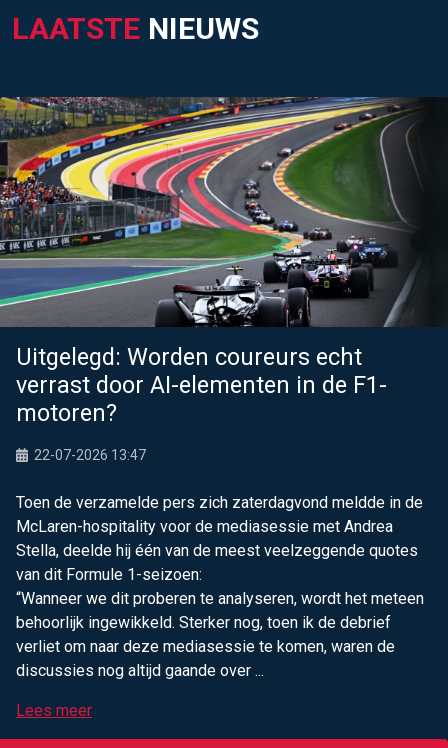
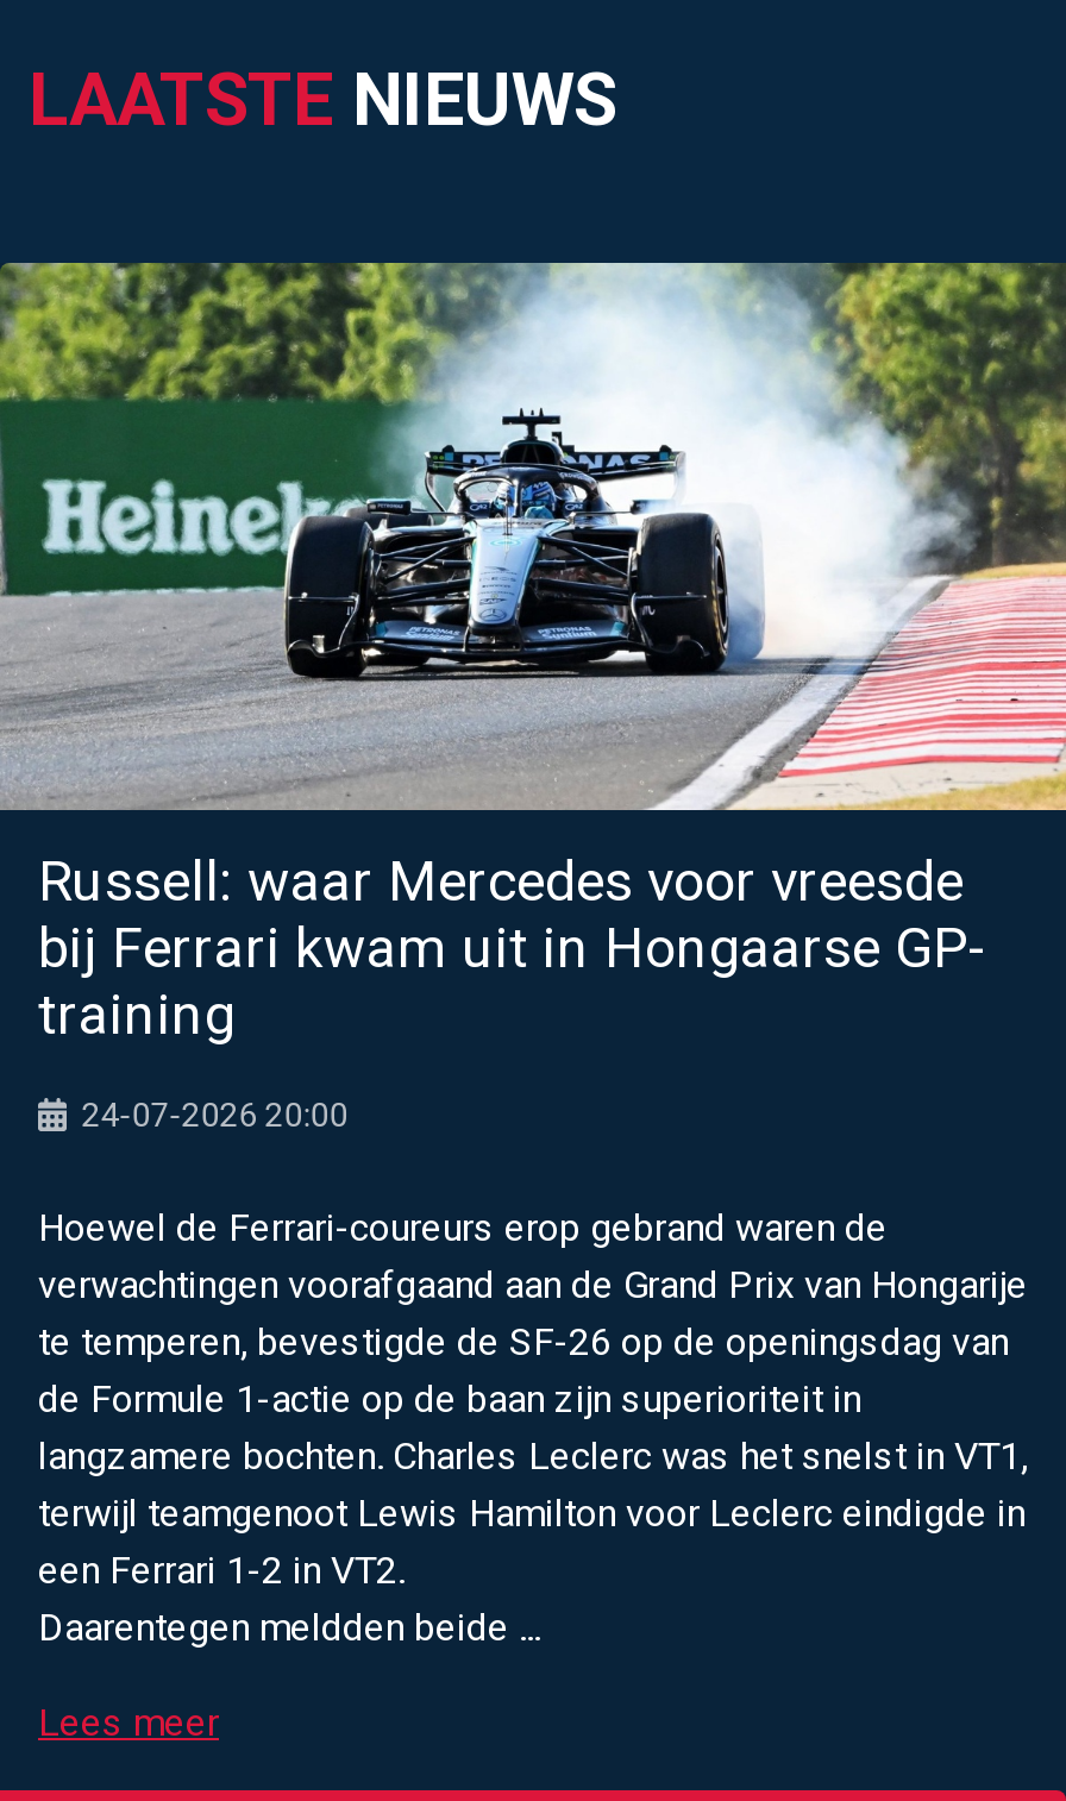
- [image]
- Uitgelegd: Worden coureurs echt
- verrast door AI-elementen in de F1-
- motoren?
+ [image]
+ Russell: waar Mercedes voor vreesde
+ bij Ferrari kwam uit in Hongaarse GP-
+ training

- 22-07-2026 13:47
+ 24-07-2026 20:00

- Toen de verzamelde pers zich zaterdagvond meldde in de
- McLaren-hospitality voor de mediasessie met Andrea
- Stella, deelde hij één van de meest veelzeggende quotes
- van dit Formule 1-seizoen:
- “Wanneer we dit proberen te analyseren, wordt het meteen
- behoorlijk ingewikkeld. Sterker nog, toen ik de debrief
- verliet om naar deze mediasessie te komen, waren de
- discussies nog altijd gaande over ...
+ Hoewel de Ferrari-coureurs erop gebrand waren de
+ verwachtingen voorafgaand aan de Grand Prix van Hongarije
+ te temperen, bevestigde de SF-26 op de openingsdag van
+ de Formule 1-actie op de baan zijn superioriteit in
+ langzamere bochten. Charles Leclerc was het snelst in VT1,
+ terwijl teamgenoot Lewis Hamilton voor Leclerc eindigde in
+ een Ferrari 1-2 in VT2.
+ Daarentegen meldden beide ...
